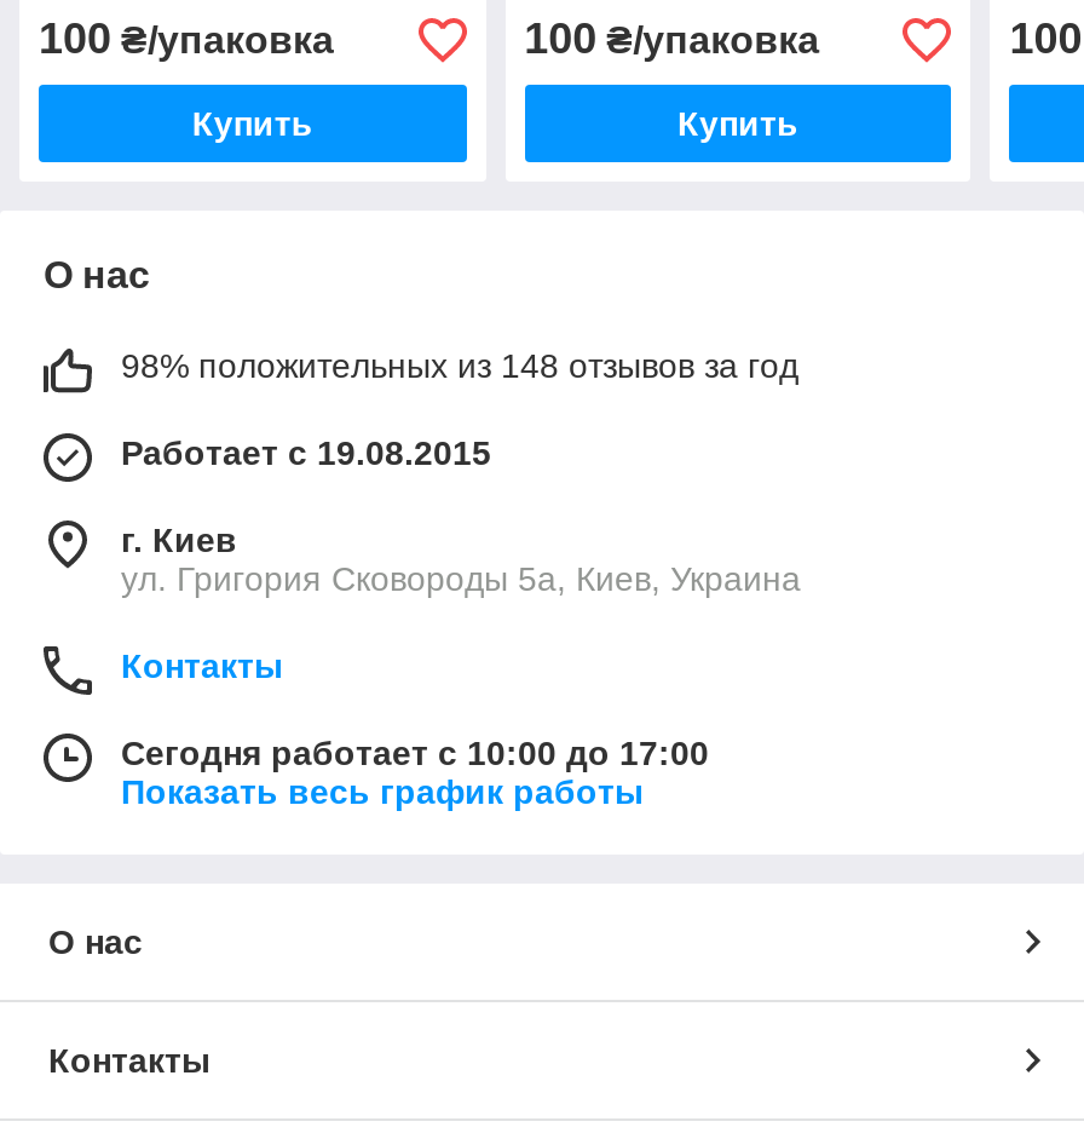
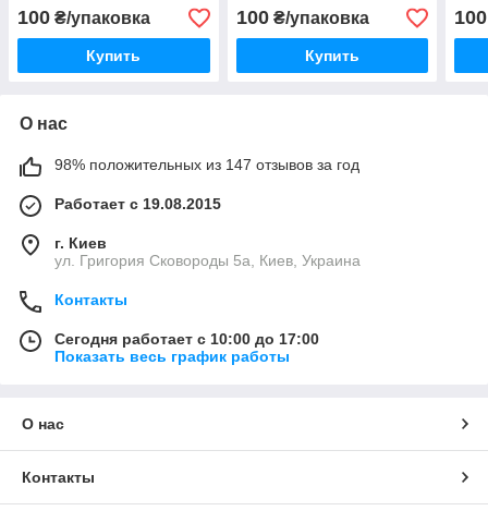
- 98% положительных из 148 отзывов за год
+ 98% положительных из 147 отзывов за год
